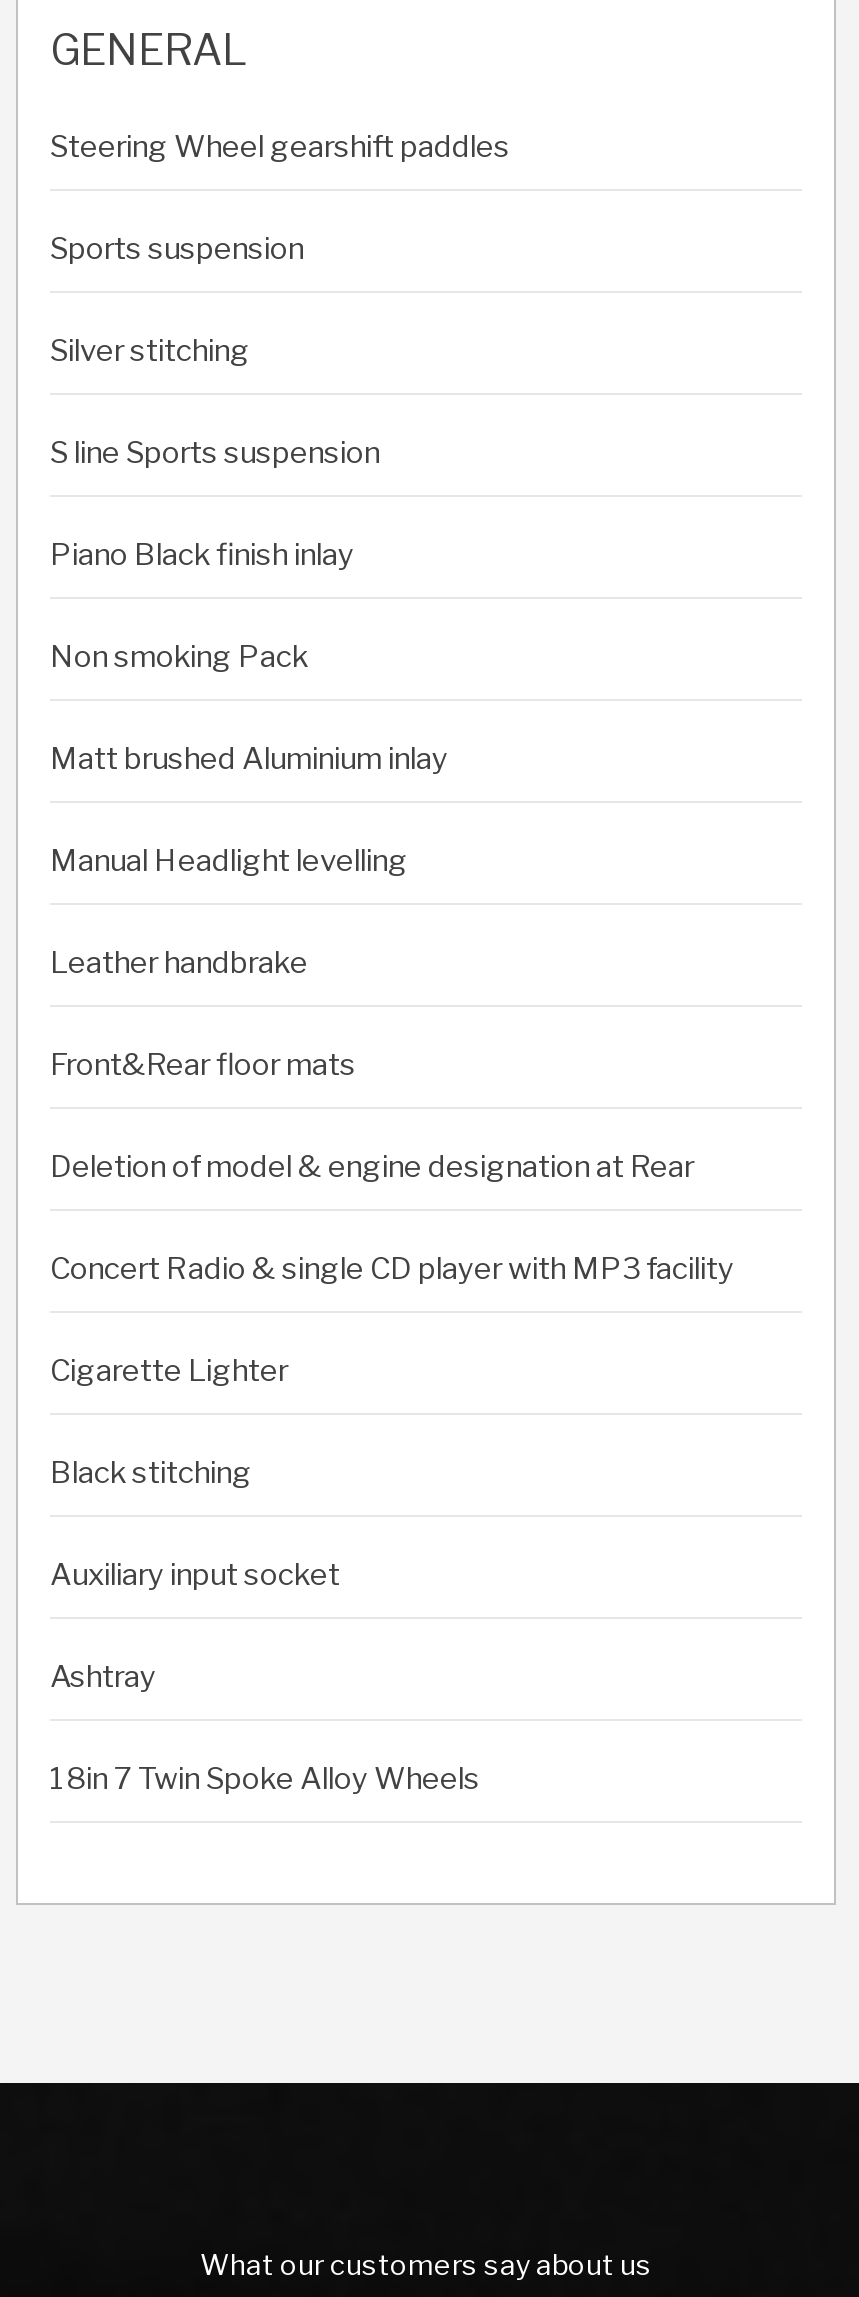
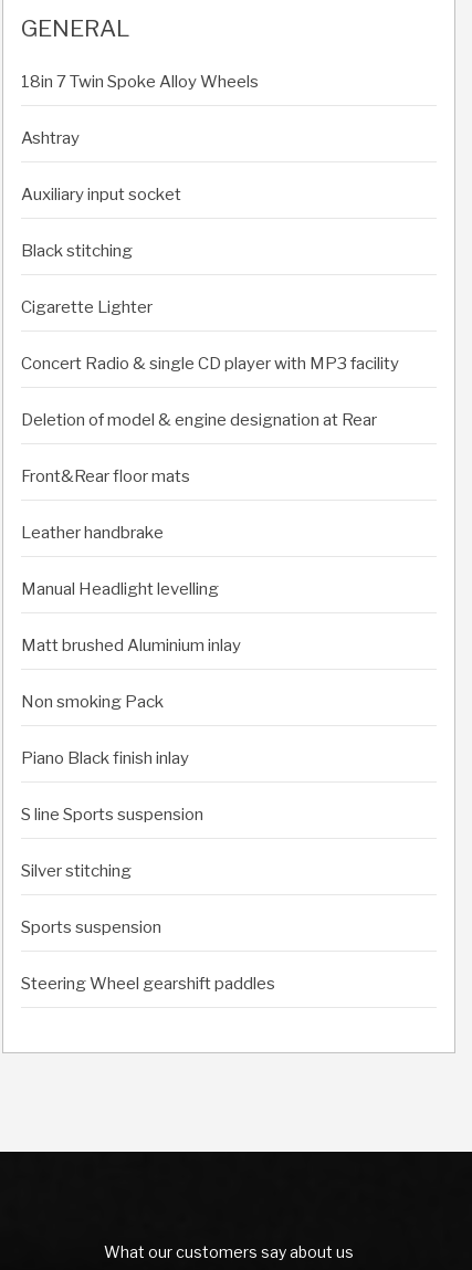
moved down: Ashtray | Auxiliary input socket | Black stitching | ... | Sports suspension | Steering Wheel gearshift paddles

moved up: 18in 7 Twin Spoke Alloy Wheels
